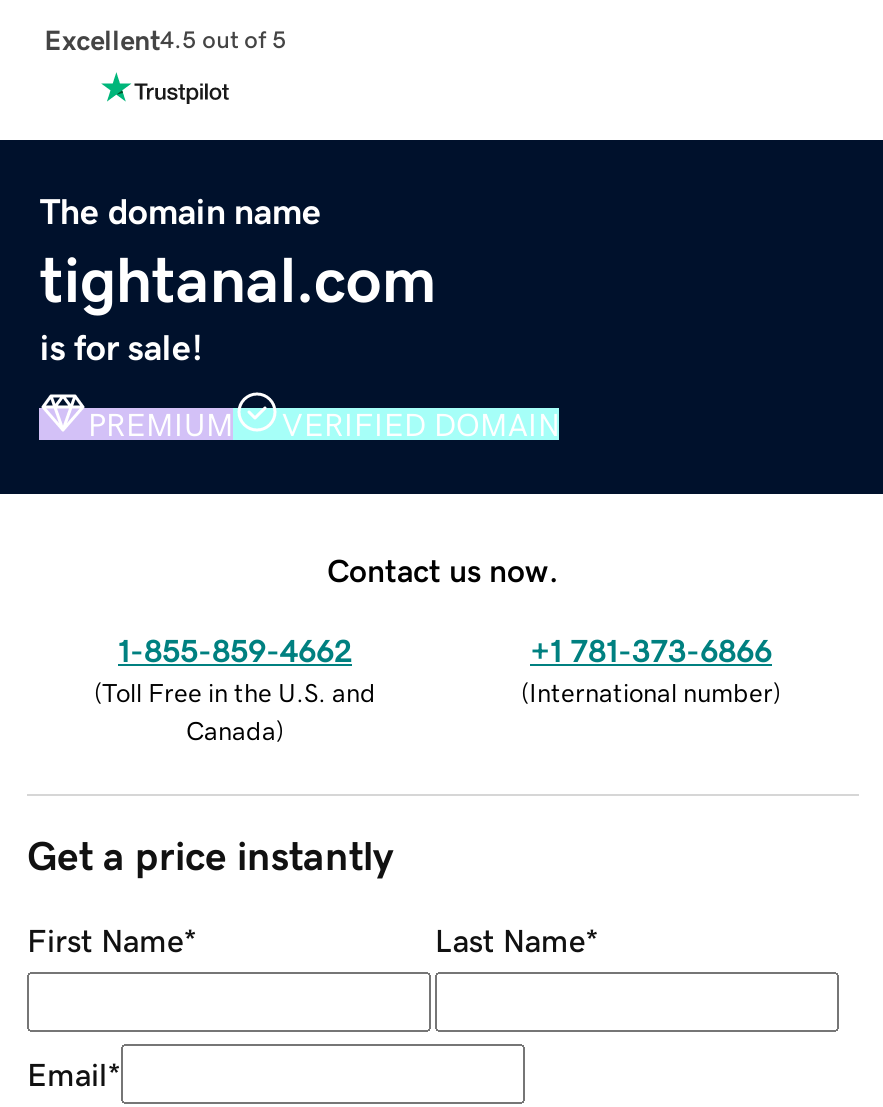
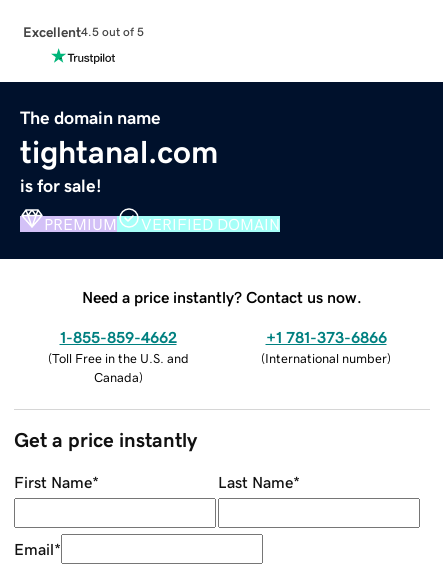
- Contact us now.
+ Need a price instantly? Contact us now.
